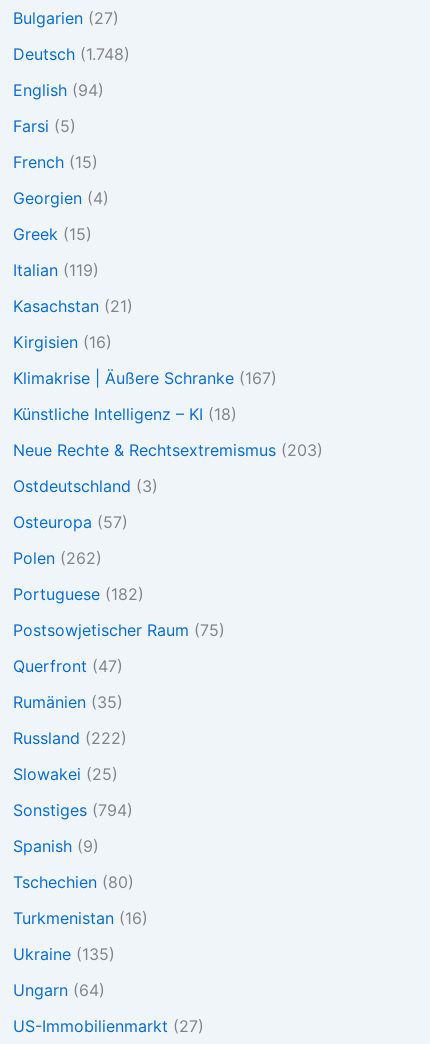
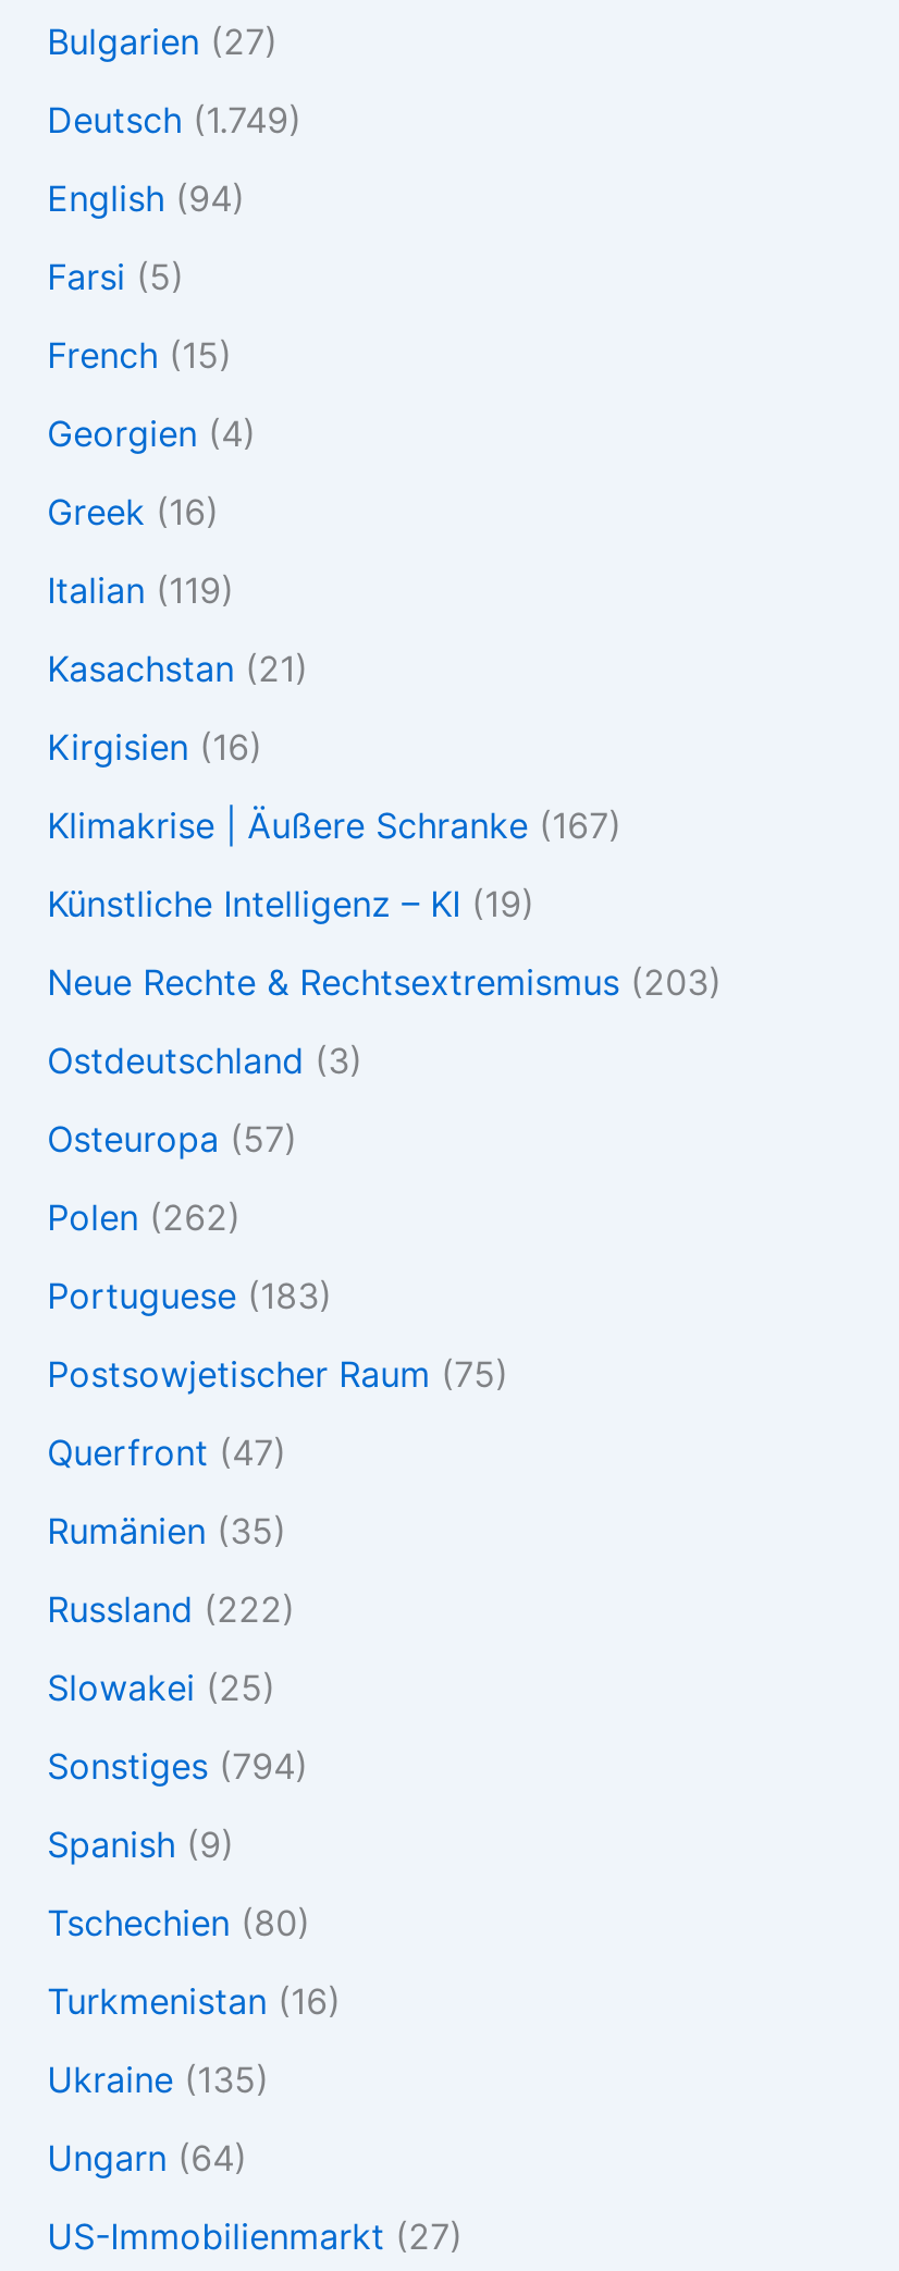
- Deutsch (1.748)
+ Deutsch (1.749)

- Greek (15)
+ Greek (16)

- Künstliche Intelligenz – KI (18)
+ Künstliche Intelligenz – KI (19)

- Portuguese (182)
+ Portuguese (183)
